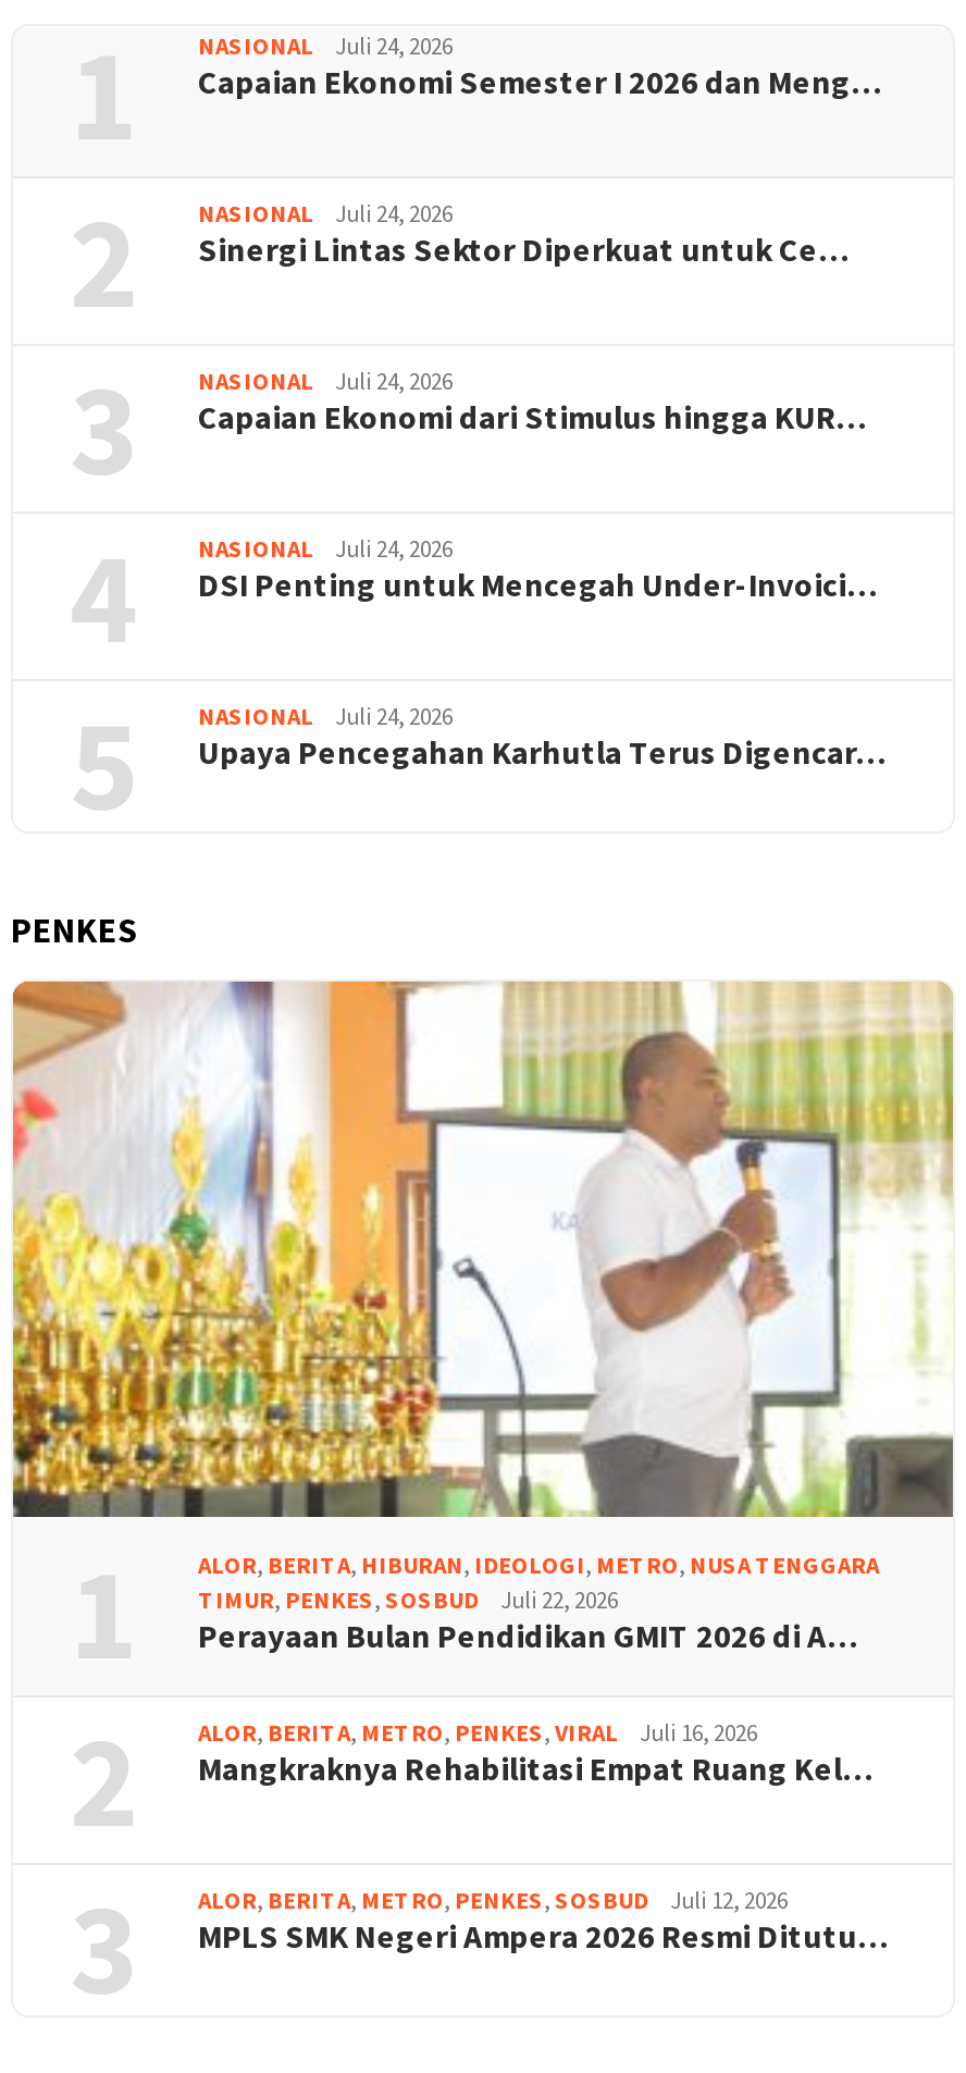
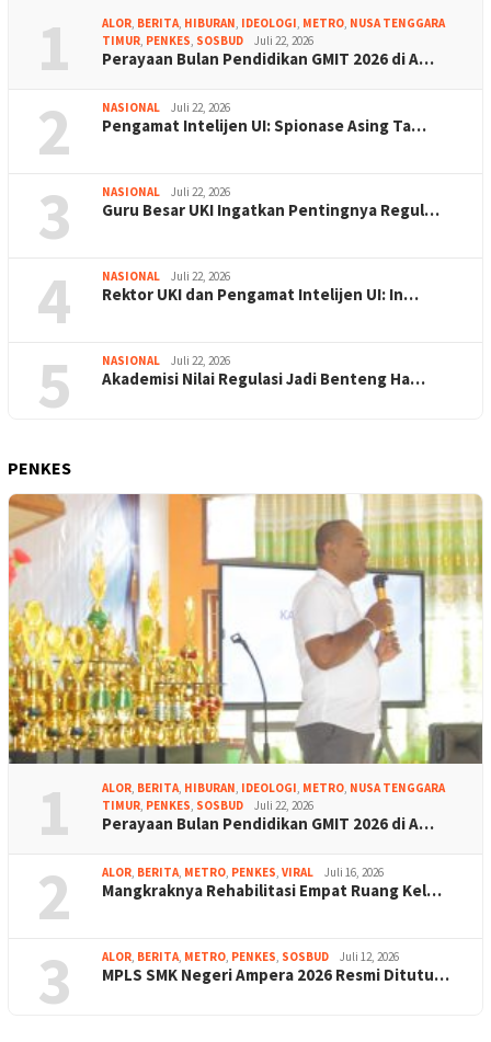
- NASIONAL
- Juli 24, 2026
- Capaian Ekonomi Semester I 2026 dan Meng…
+ ALOR, BERITA, HIBURAN, IDEOLOGI, METRO, NUSA TENGGARA
+ TIMUR, PENKES, SOSBUD
+ Juli 22, 2026
+ Perayaan Bulan Pendidikan GMIT 2026 di A…

- Juli 24, 2026
- Sinergi Lintas Sektor Diperkuat untuk Ce…
+ Juli 22, 2026
+ Pengamat Intelijen UI: Spionase Asing Ta…

- Juli 24, 2026
- Capaian Ekonomi dari Stimulus hingga KUR…
+ Juli 22, 2026
+ Guru Besar UKI Ingatkan Pentingnya Regul…

- Juli 24, 2026
- DSI Penting untuk Mencegah Under-Invoici…
+ Juli 22, 2026
+ Rektor UKI dan Pengamat Intelijen UI: In…

- Juli 24, 2026
- Upaya Pencegahan Karhutla Terus Digencar…
+ Juli 22, 2026
+ Akademisi Nilai Regulasi Jadi Benteng Ha…
